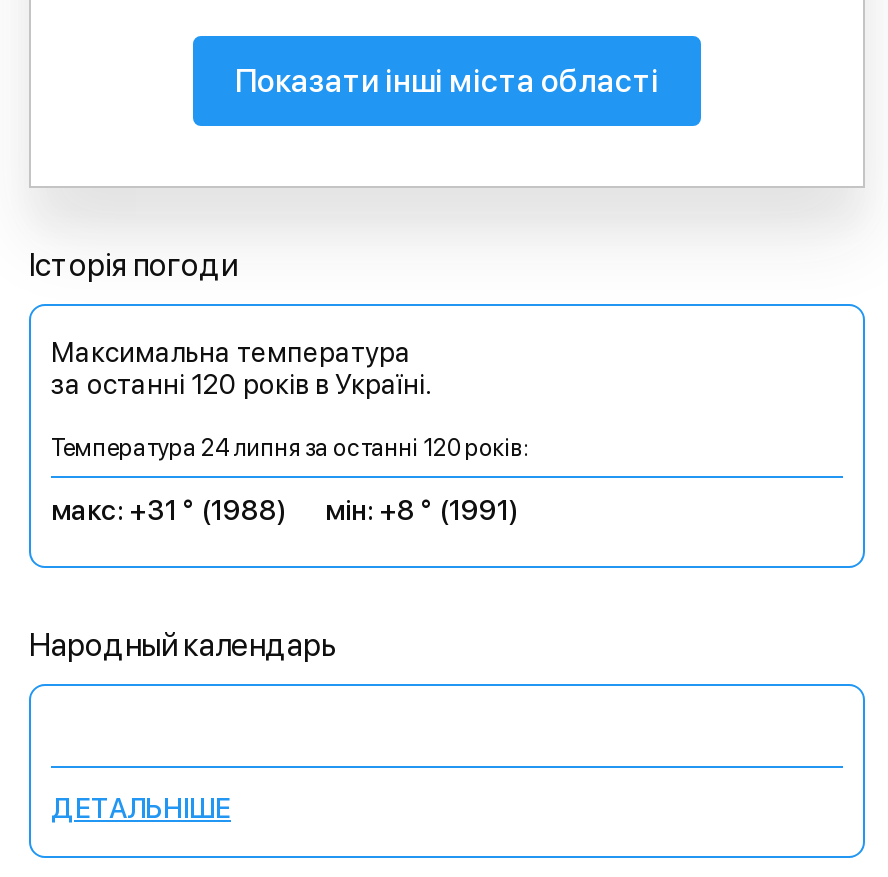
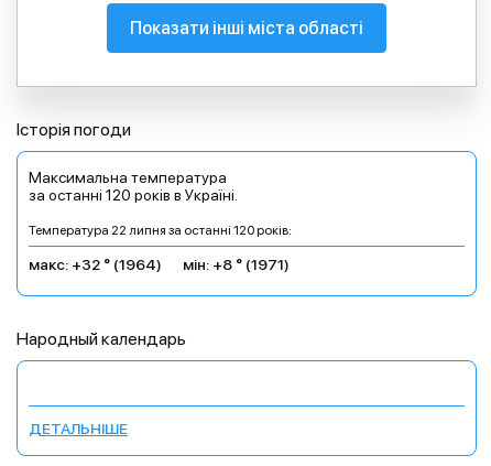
- Температура 24 липня за останні 120 років:
+ Температура 22 липня за останні 120 років:

- макс: +31 ° (1988)
+ макс: +32 ° (1964)

- мін: +8 ° (1991)
+ мін: +8 ° (1971)
